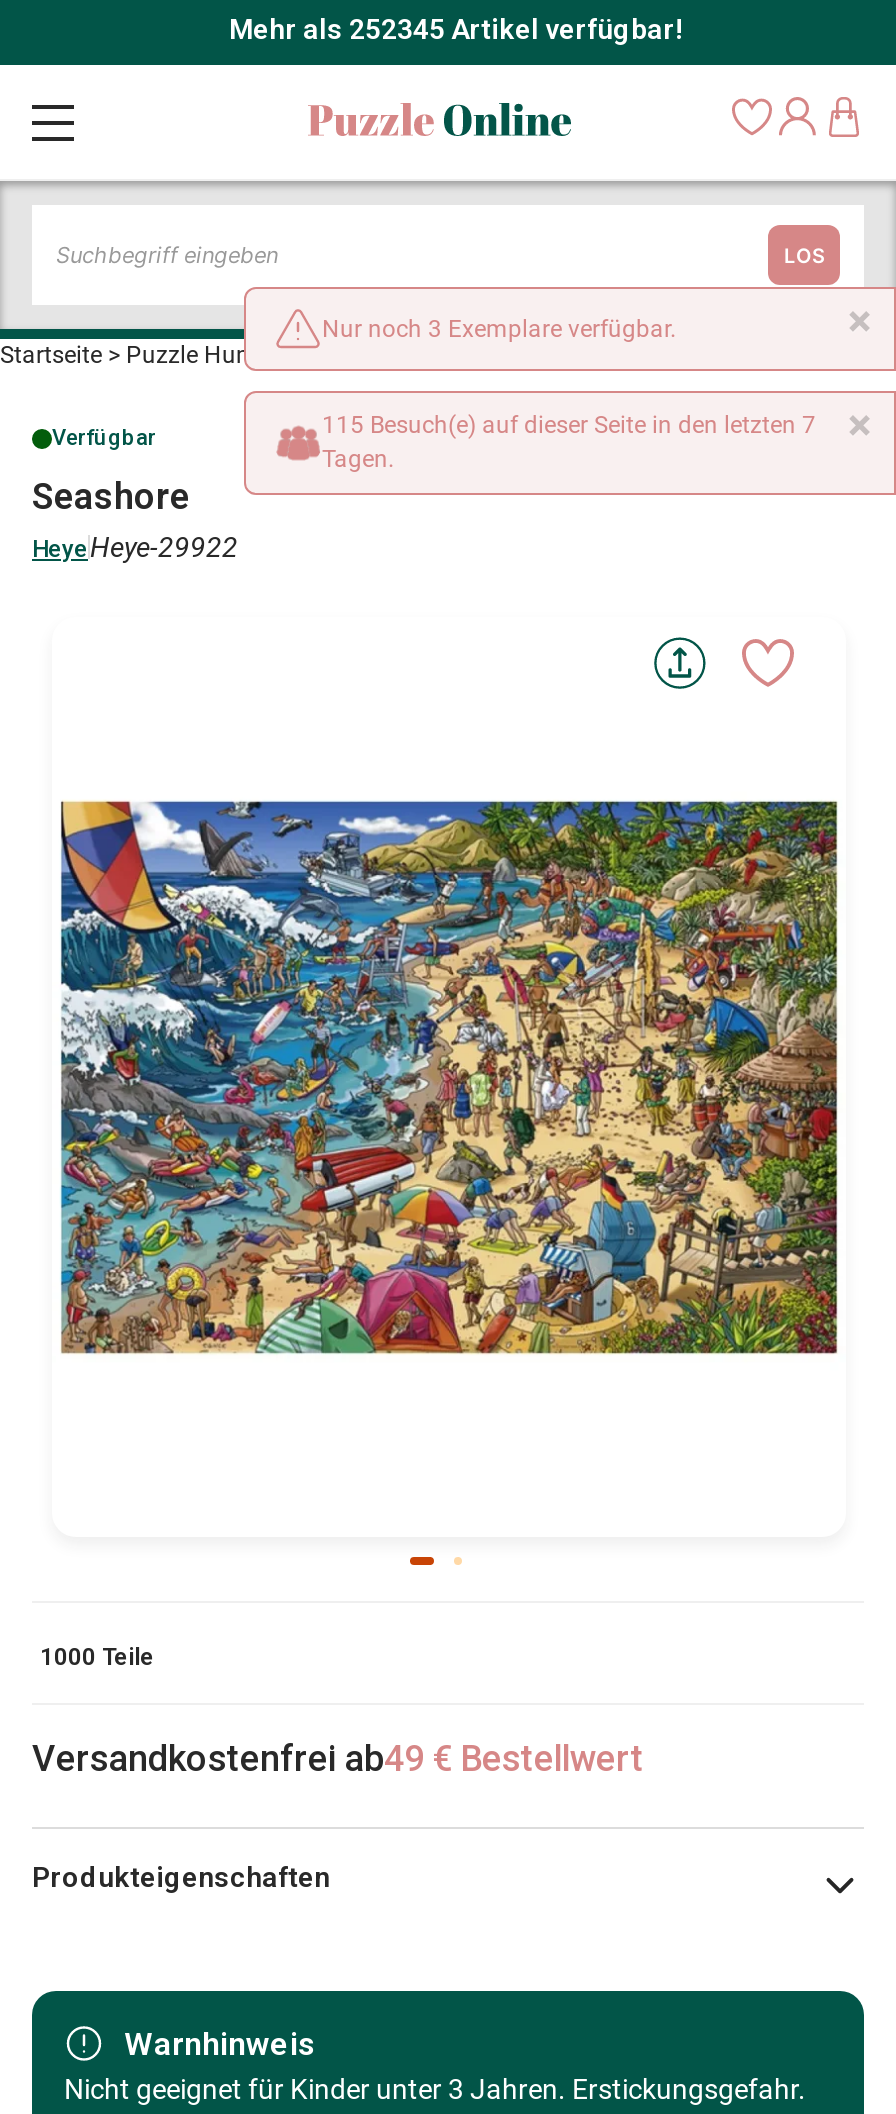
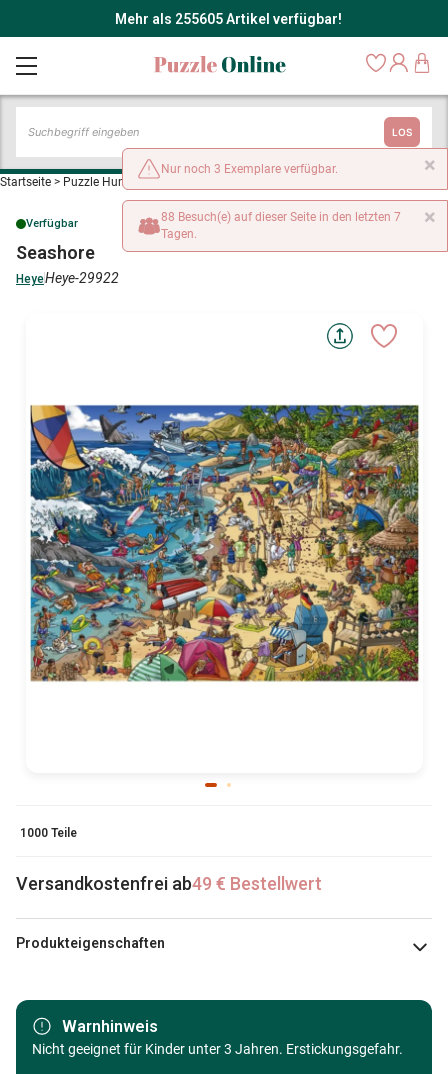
- Mehr als 252345 Artikel verfügbar!
+ Mehr als 255605 Artikel verfügbar!

- 115 Besuch(e) auf dieser Seite in den letzten 7
+ 88 Besuch(e) auf dieser Seite in den letzten 7
